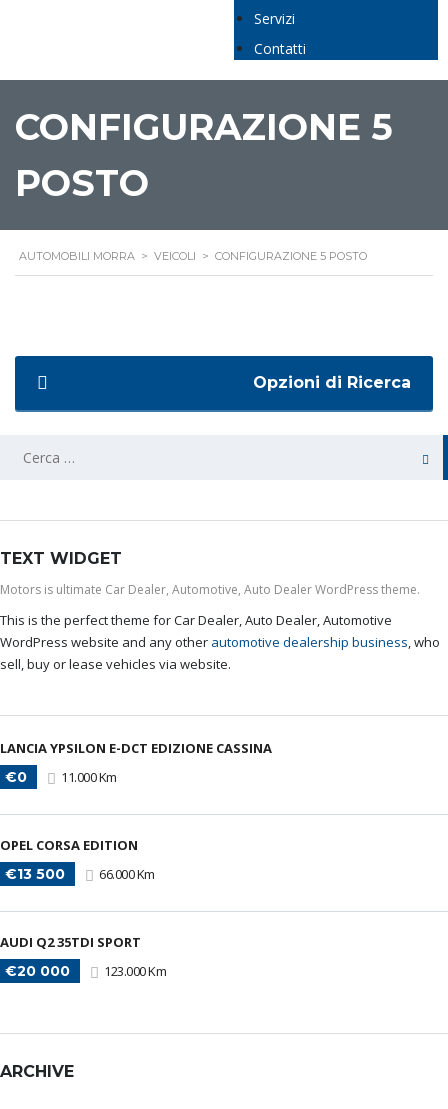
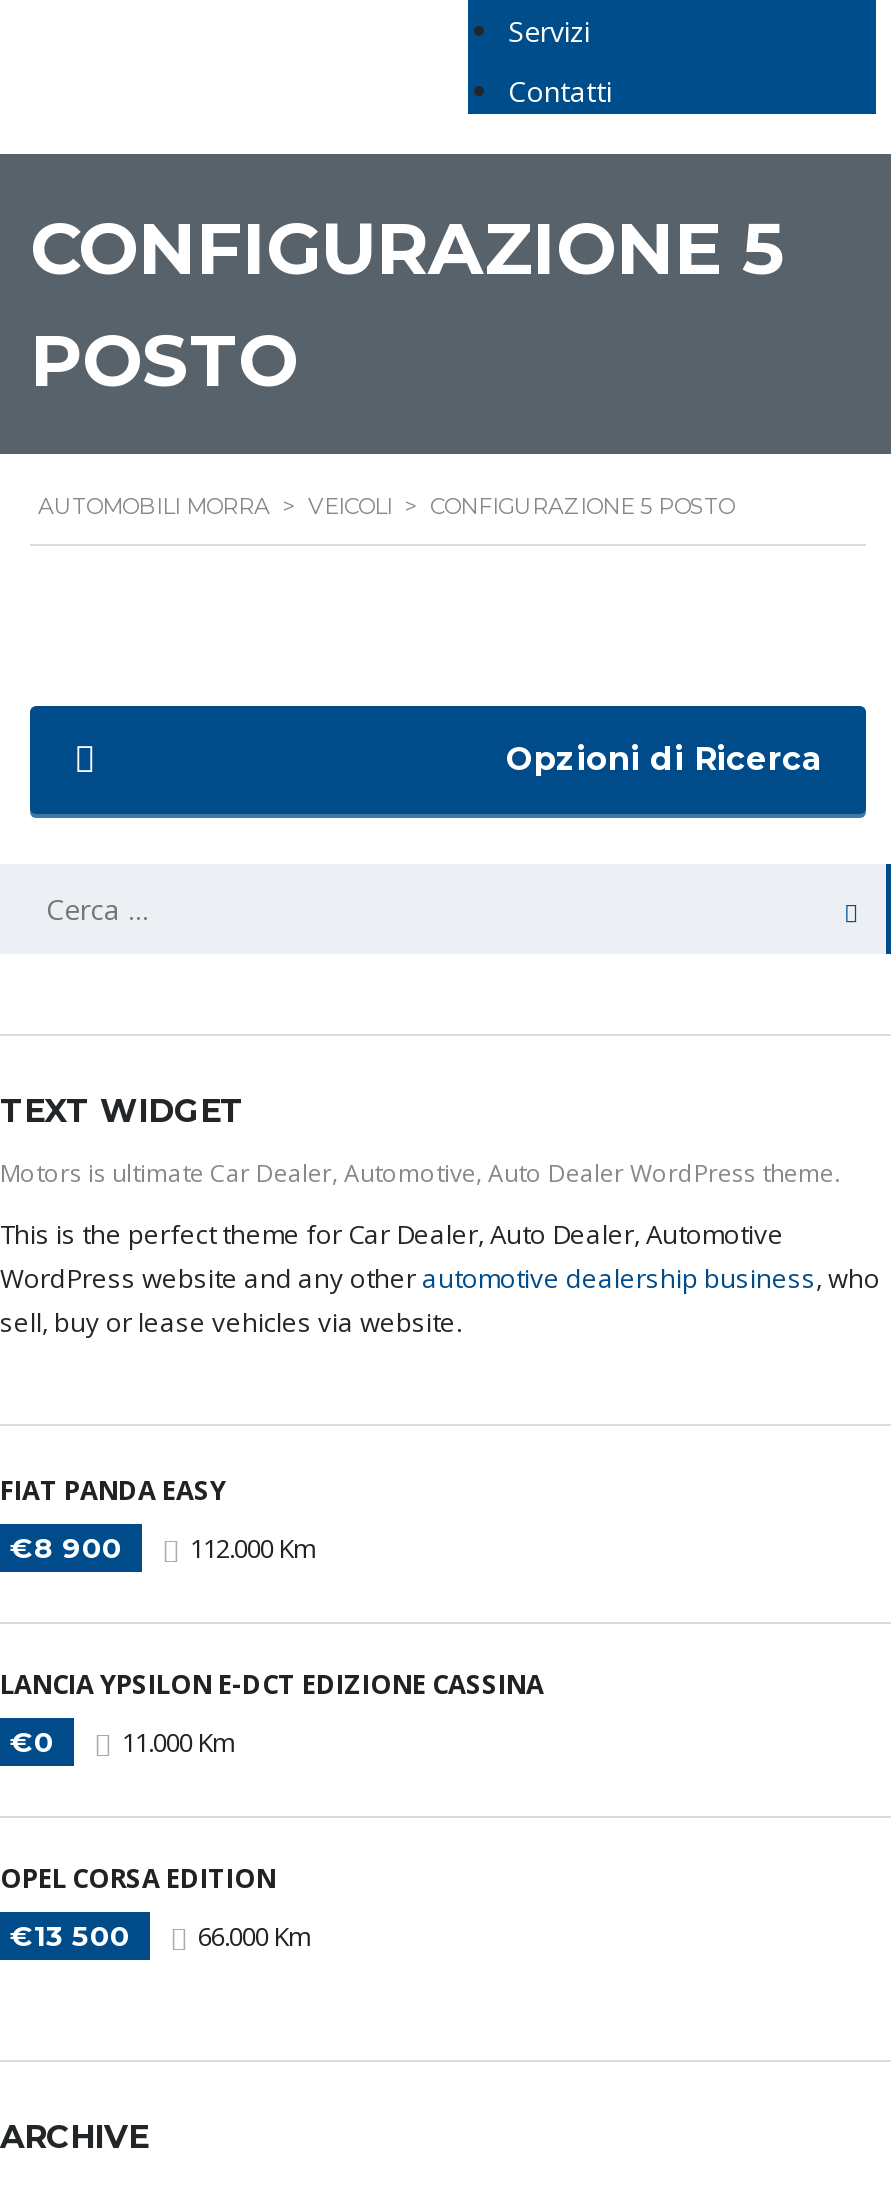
+ FIAT PANDA EASY
+ €8 900
+ 112.000 Km

moved down: LANCIA YPSILON E-DCT EDIZIONE CASSINA | €0 | 11.000 Km | OPEL CORSA EDITION | €13 500 | 66.000 Km

- AUDI Q2 35TDI SPORT
- €20 000
- 123.000 Km
